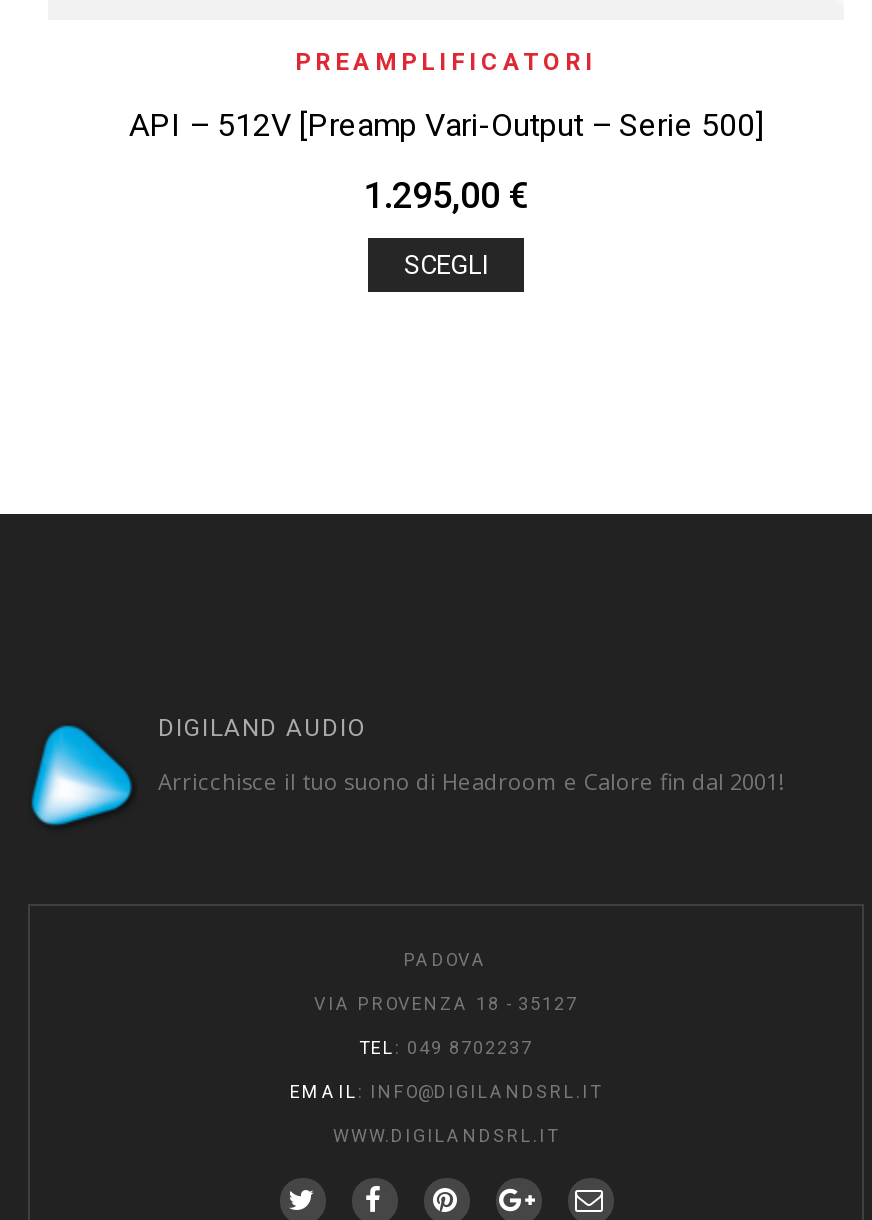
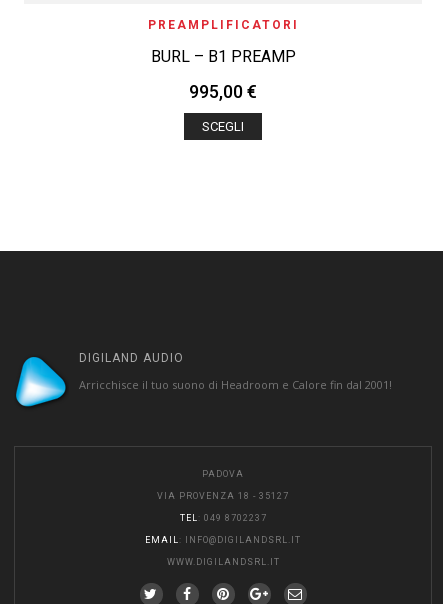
- API – 512V [Preamp Vari-Output – Serie 500]
+ BURL – B1 PREAMP

- 1.295,00 €
+ 995,00 €
